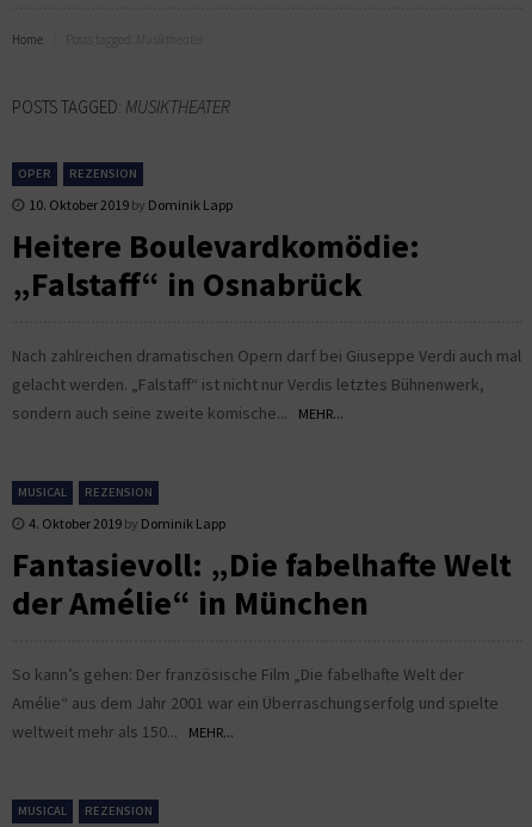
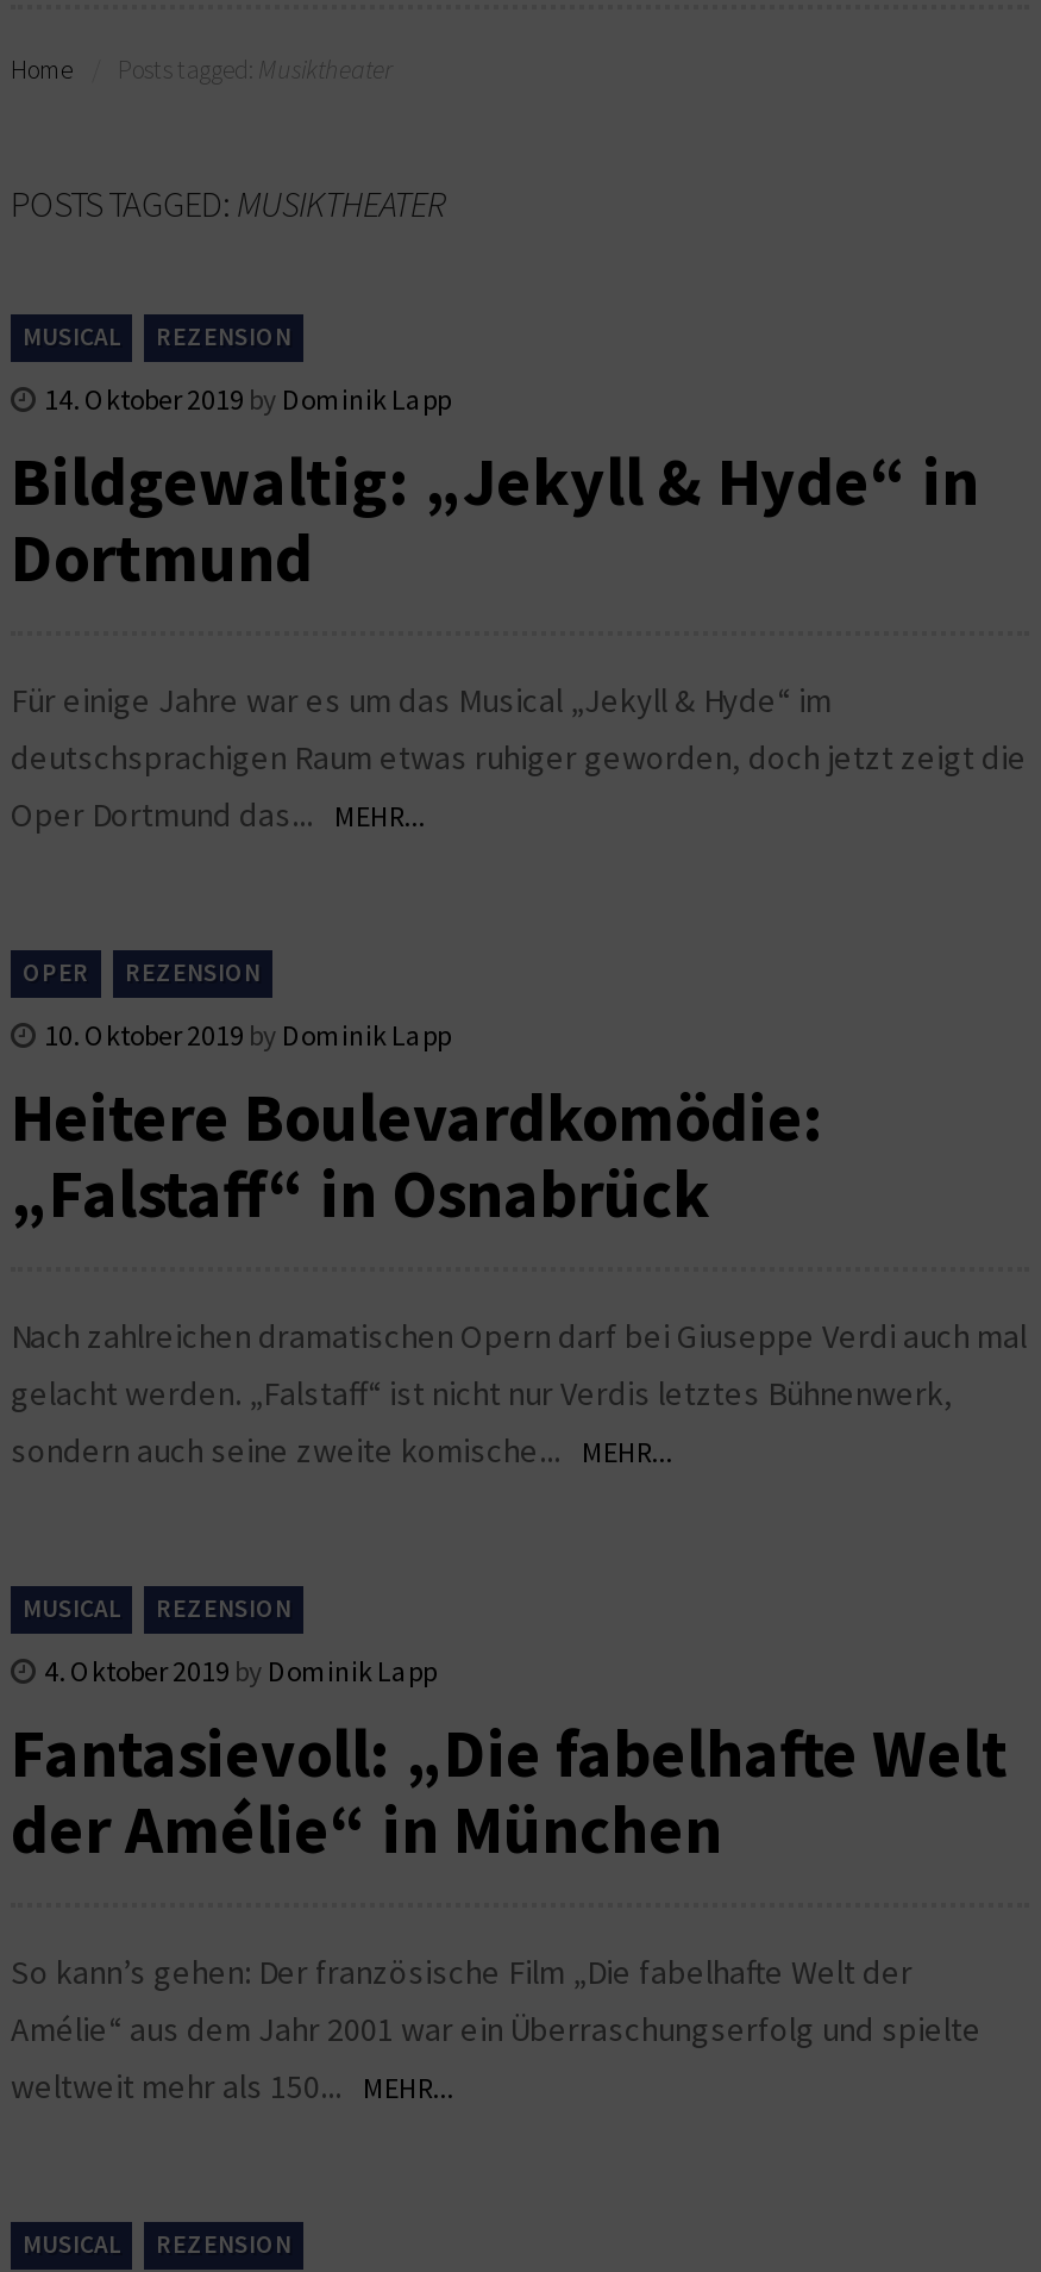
+ MUSICAL
+ REZENSION
+ 14. Oktober 2019 by Dominik Lapp
+ Bildgewaltig: „Jekyll & Hyde“ in
+ Dortmund
+ Für einige Jahre war es um das Musical „Jekyll & Hyde“ im
+ deutschsprachigen Raum etwas ruhiger geworden, doch jetzt zeigt die
+ Oper Dortmund das... MEHR...
